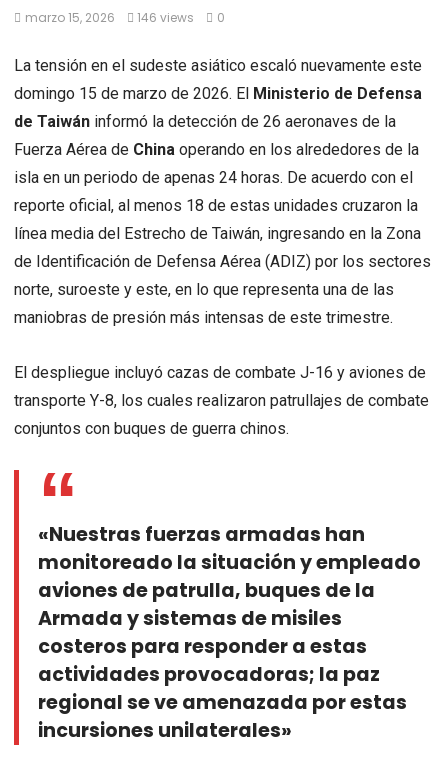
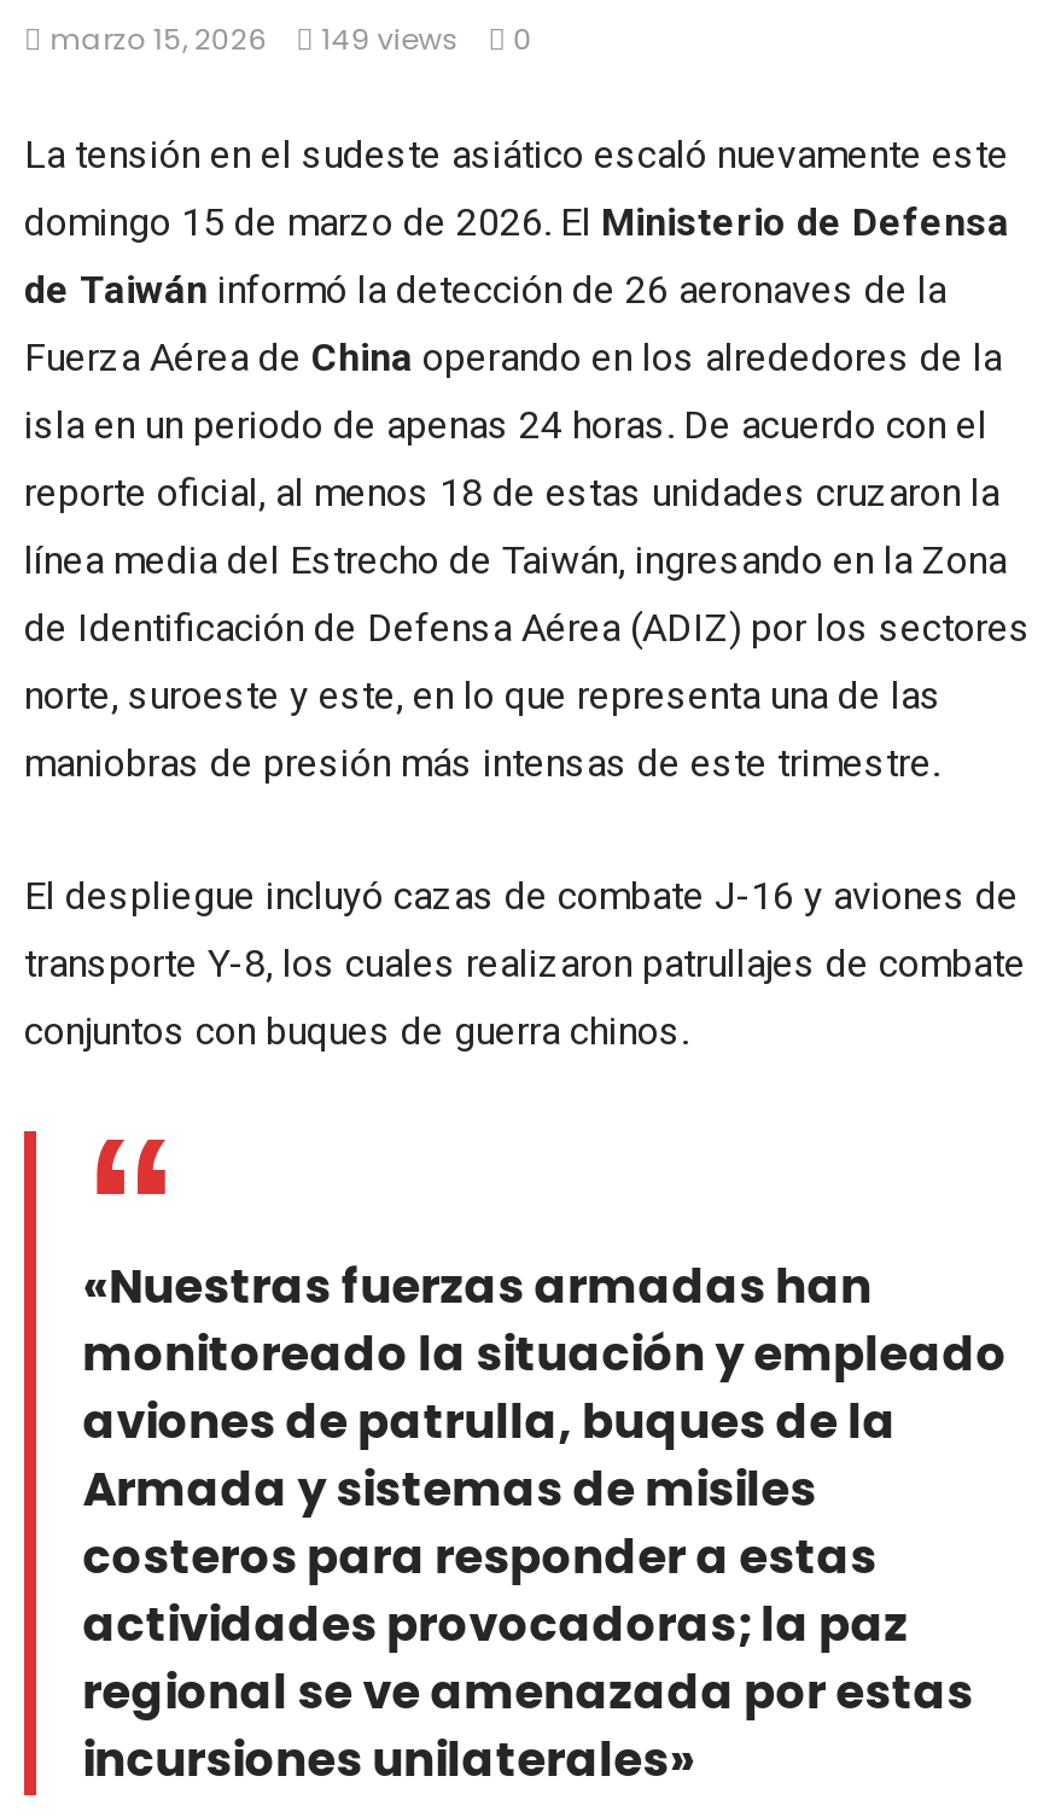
- marzo 15, 2026 146 views 0
+ marzo 15, 2026 149 views 0
